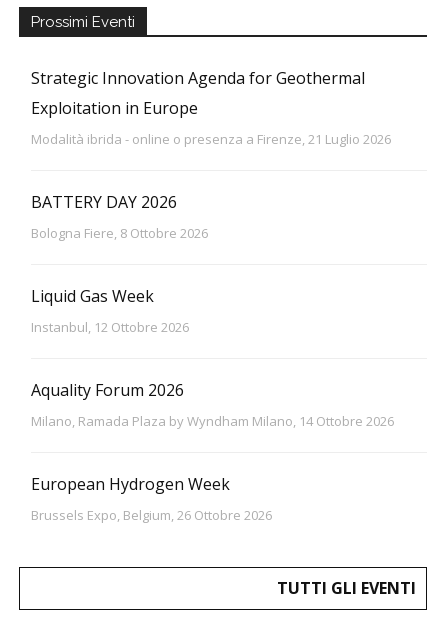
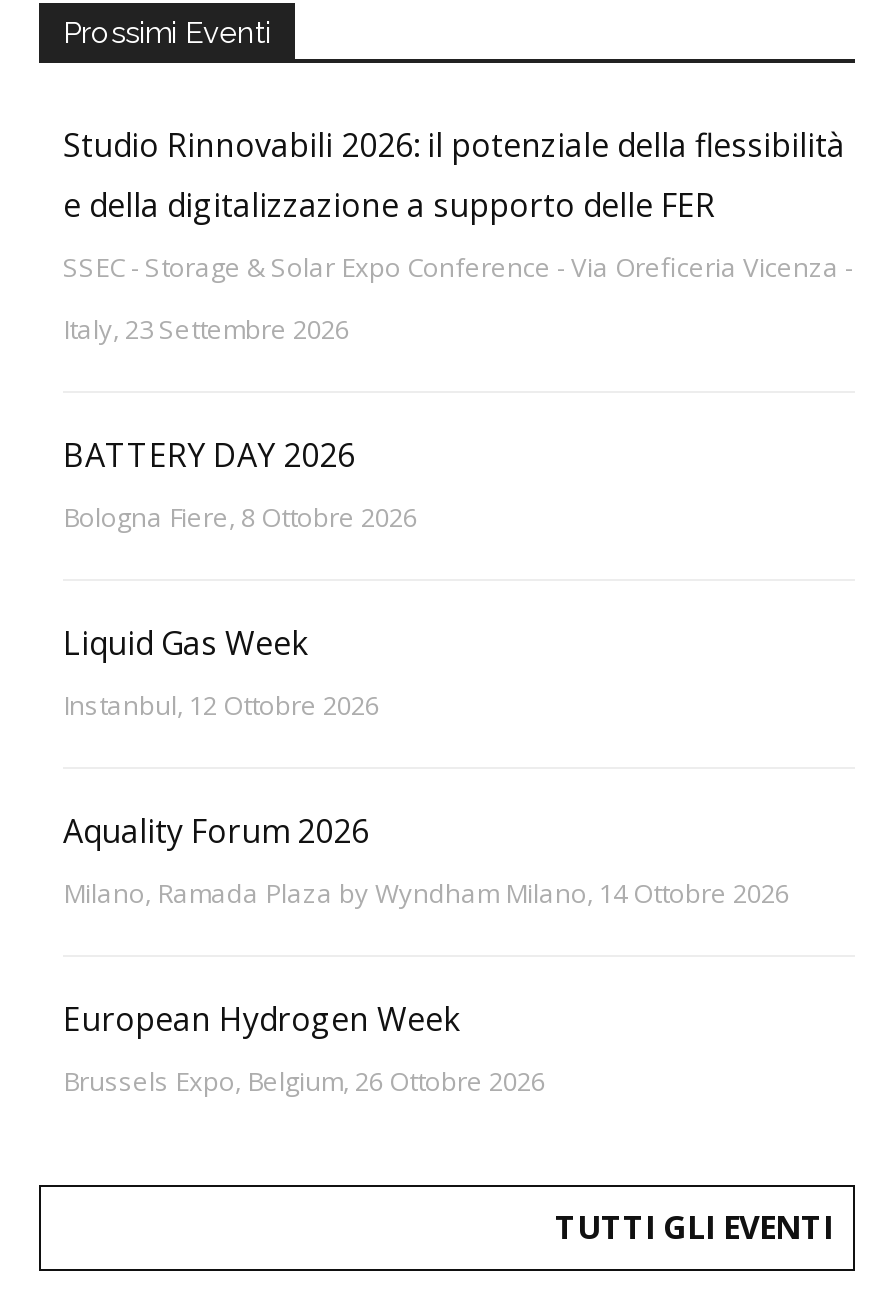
- Strategic Innovation Agenda for Geothermal
- Exploitation in Europe
- Modalità ibrida - online o presenza a Firenze, 21 Luglio 2026
+ Studio Rinnovabili 2026: il potenziale della flessibilità
+ e della digitalizzazione a supporto delle FER
+ SSEC - Storage & Solar Expo Conference - Via Oreficeria Vicenza -
+ Italy, 23 Settembre 2026
